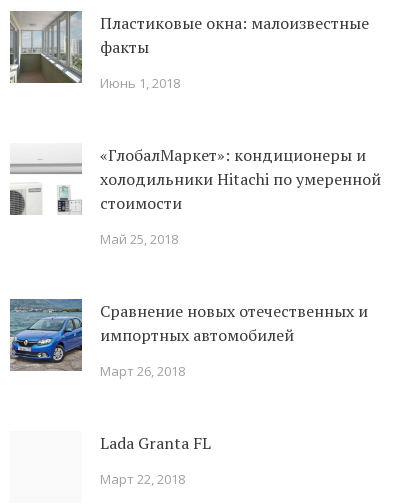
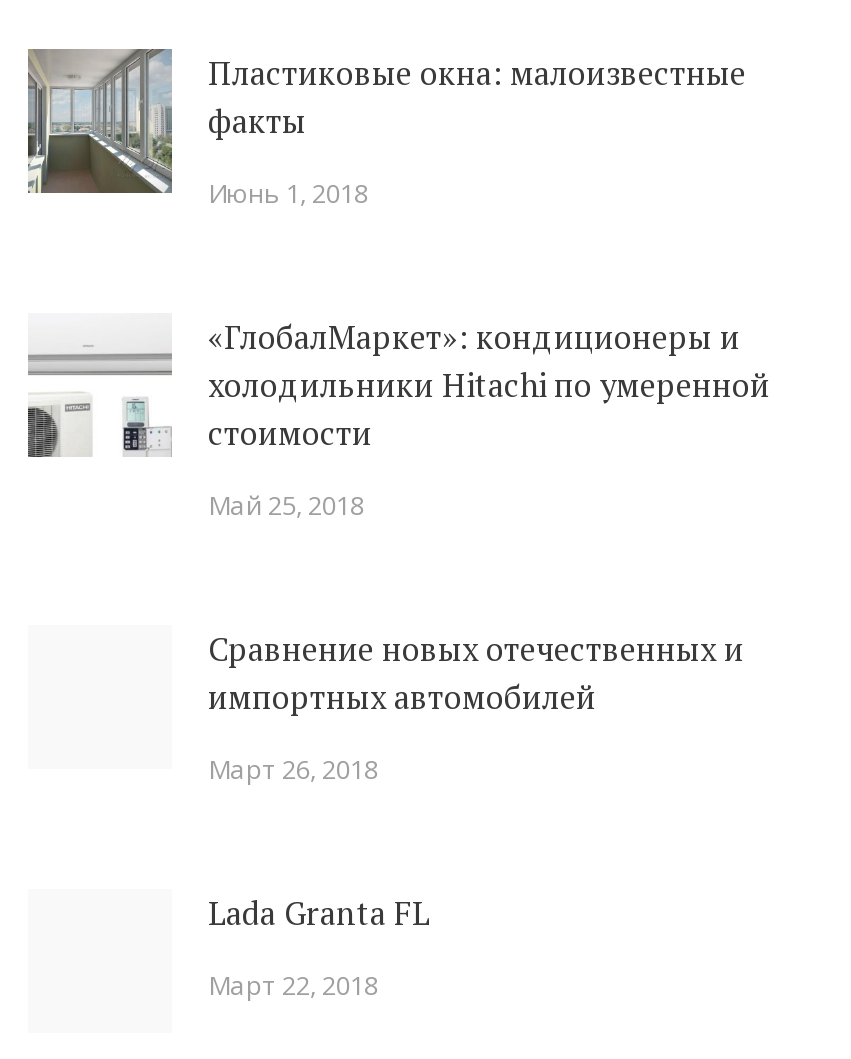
- [image]
